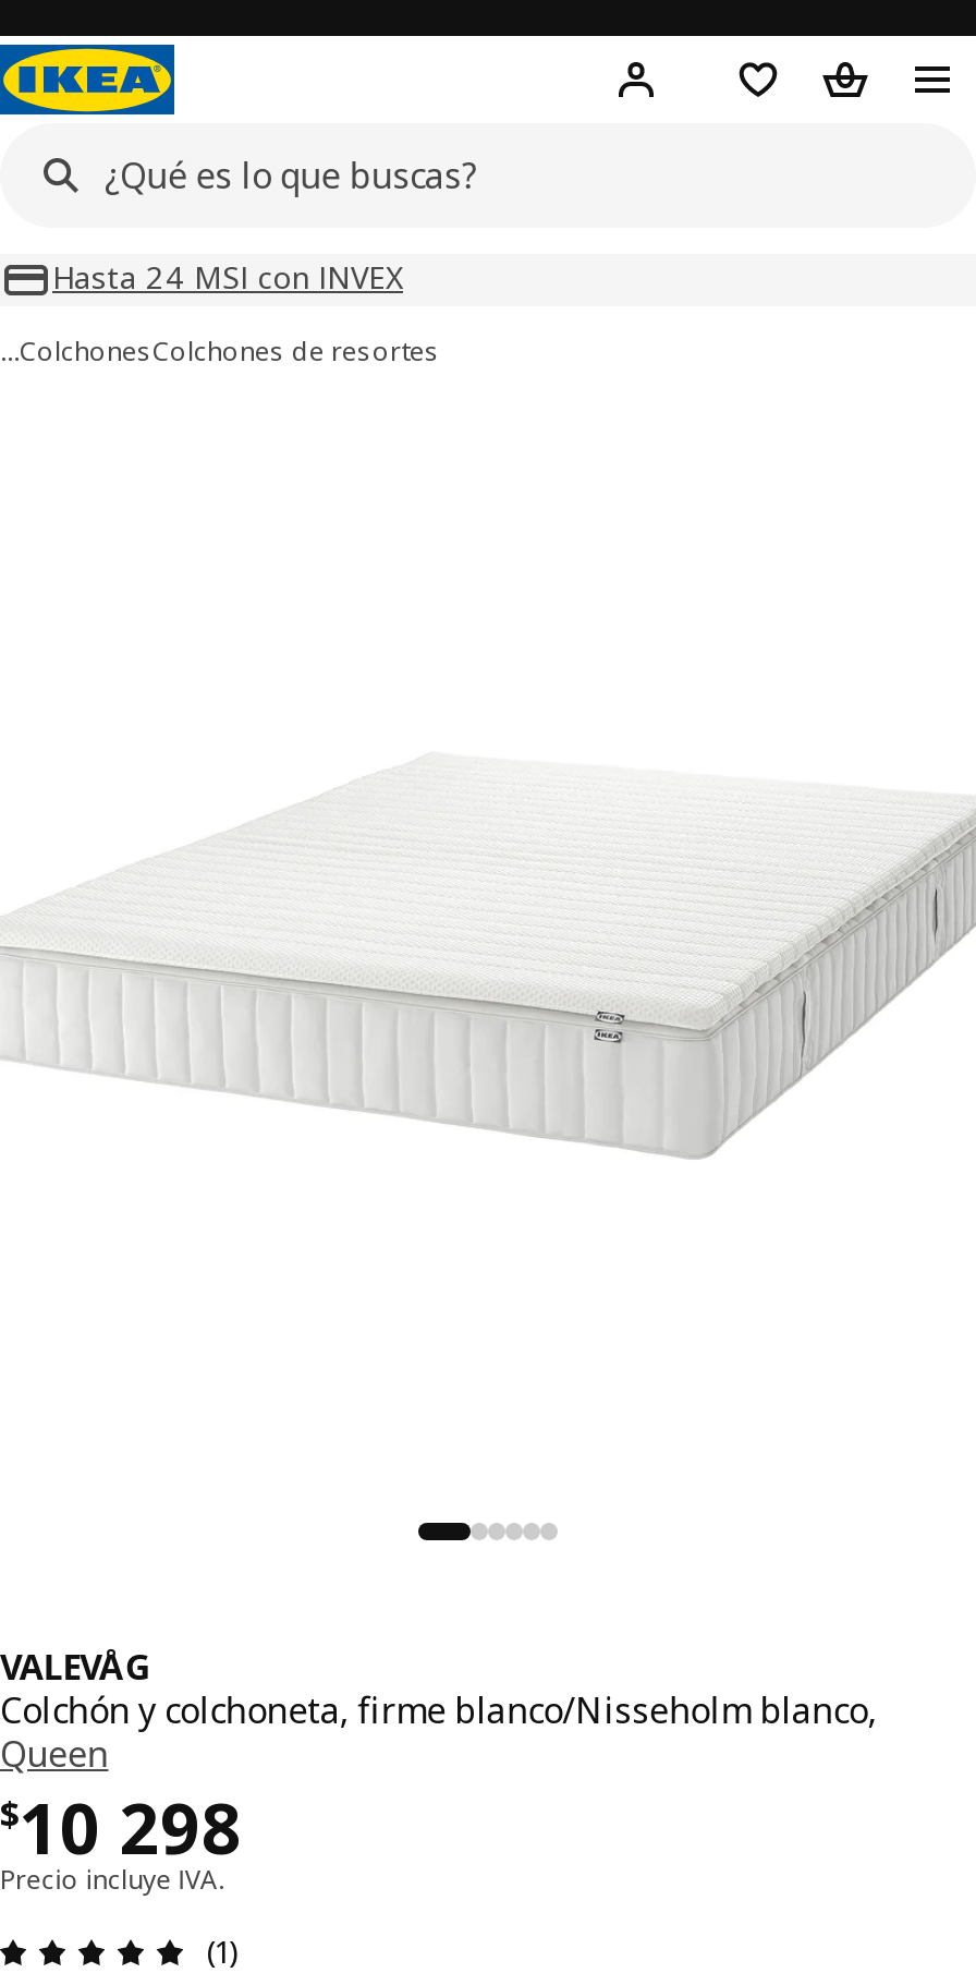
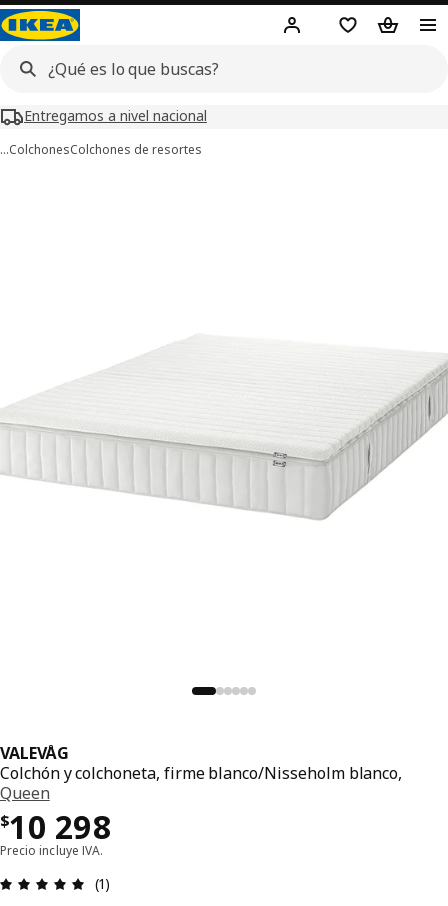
- Hasta 24 MSI con INVEX
+ Entregamos a nivel nacional
